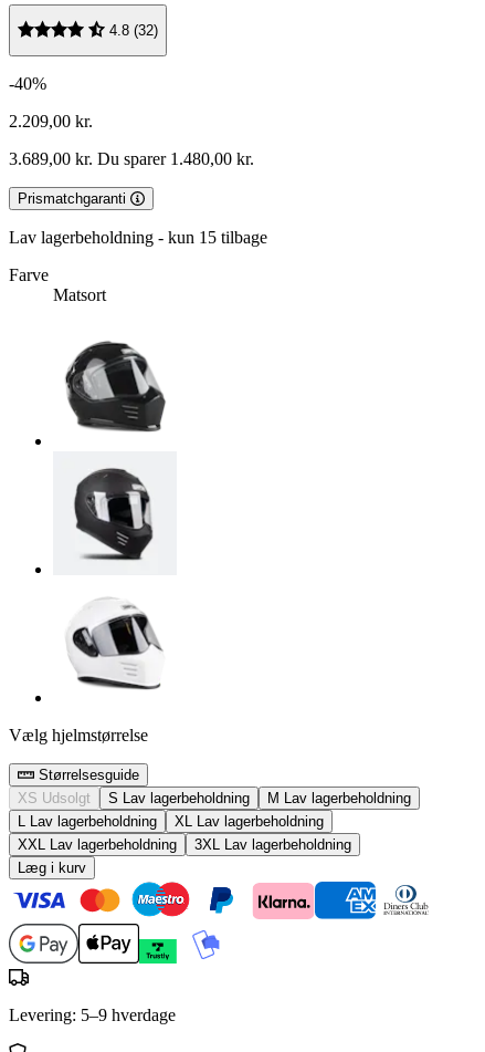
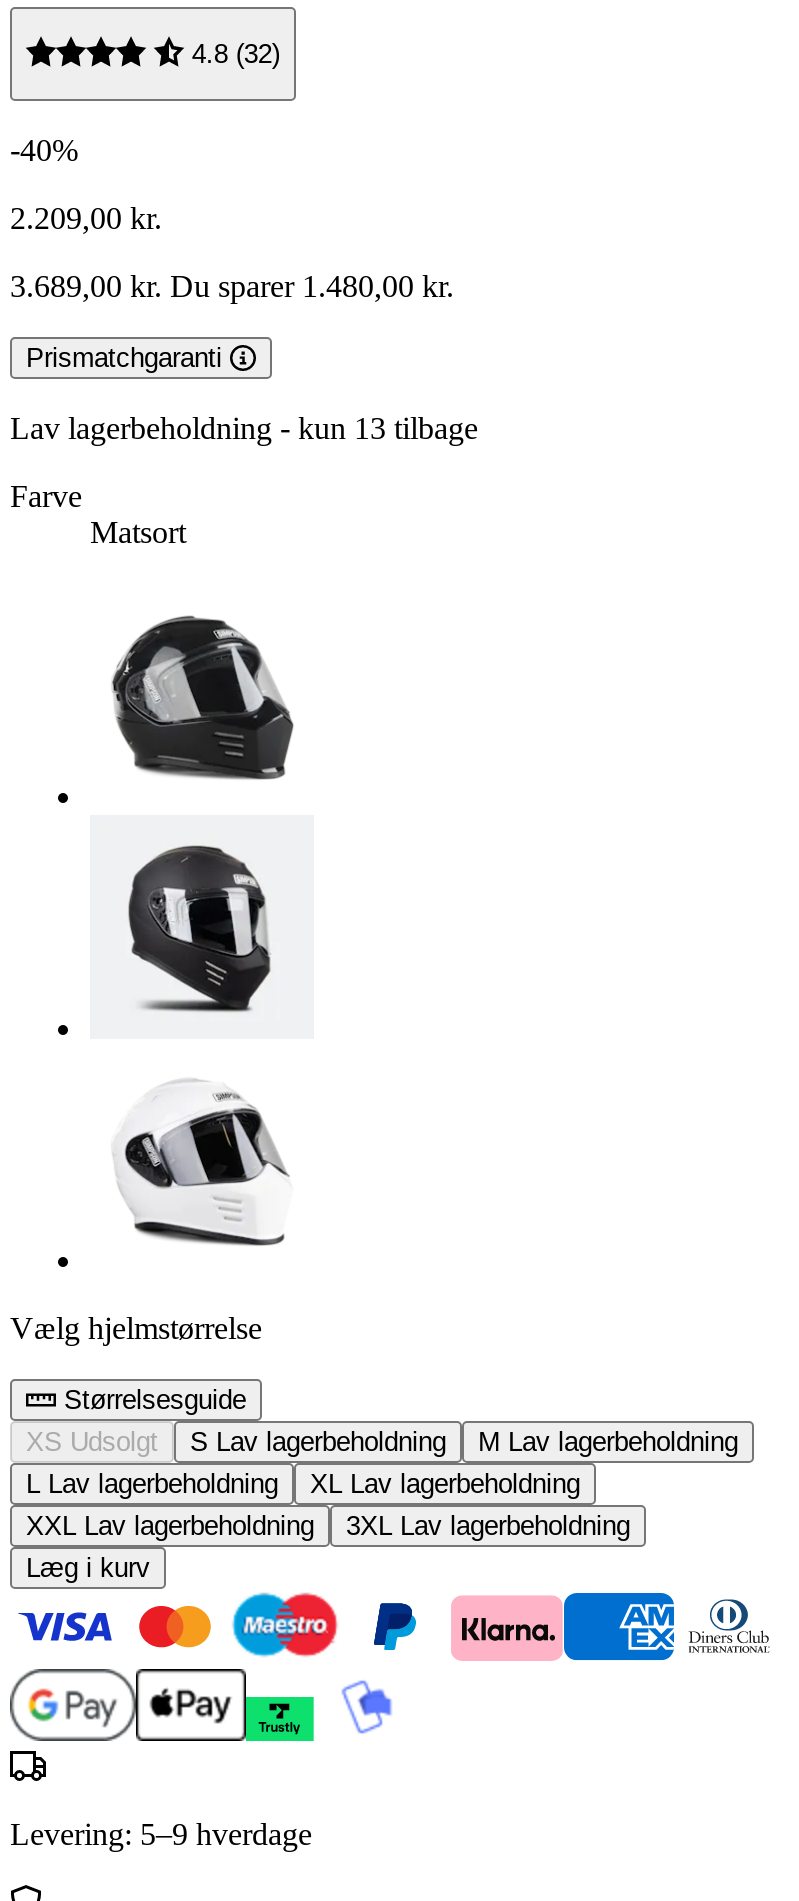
- Lav lagerbeholdning - kun 15 tilbage
+ Lav lagerbeholdning - kun 13 tilbage
